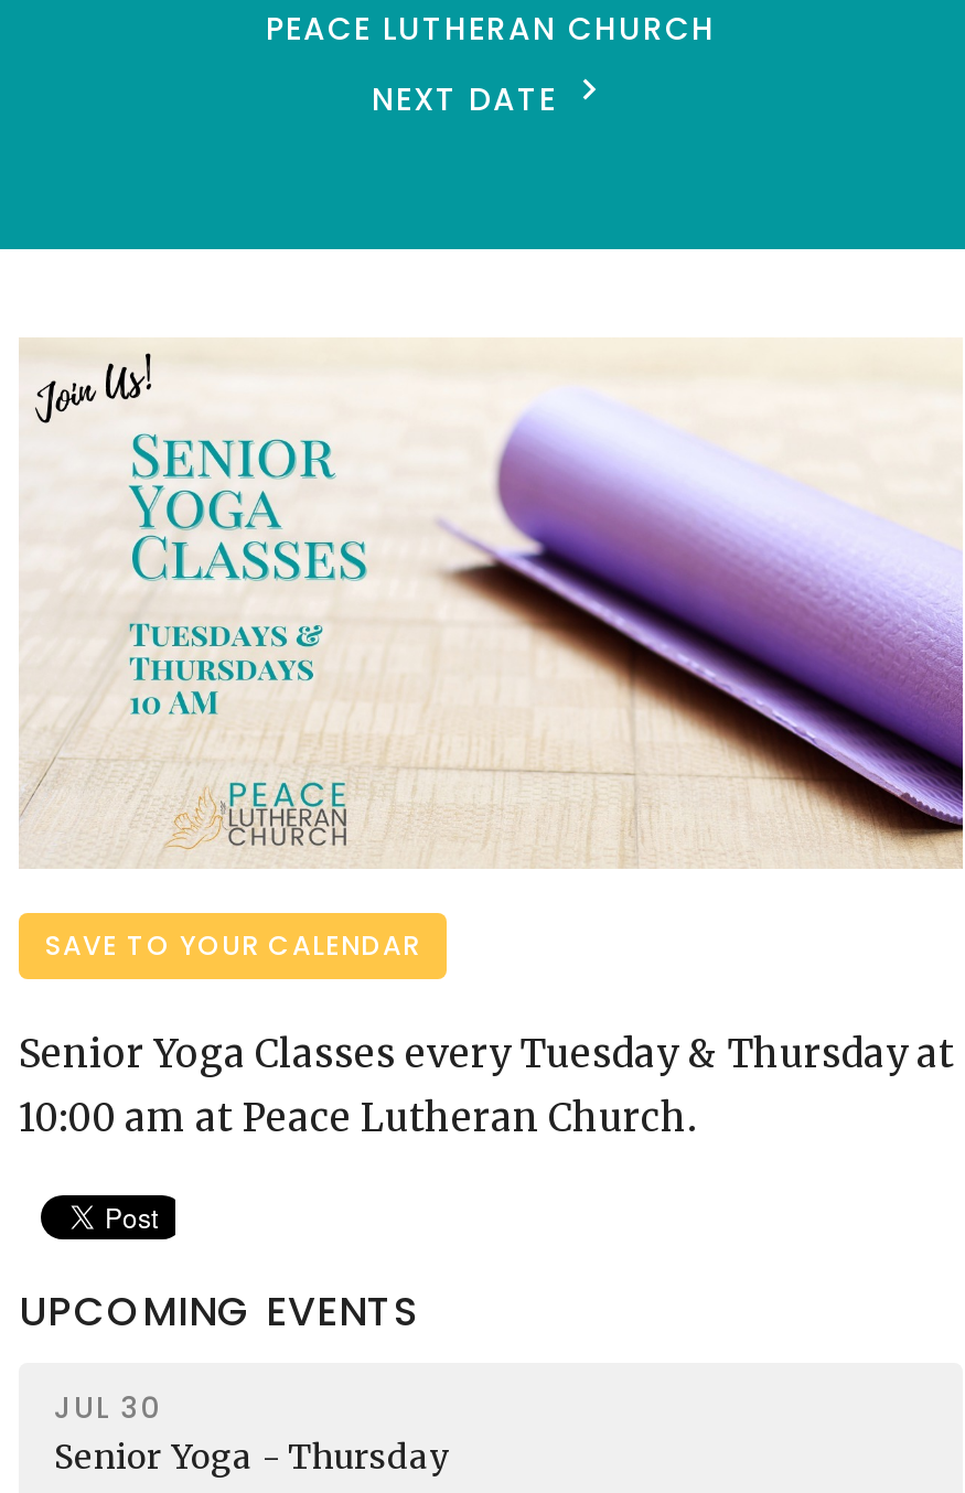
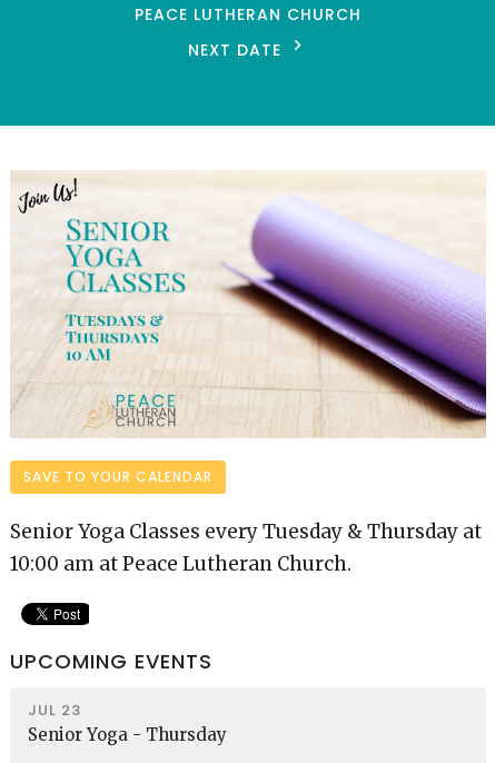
- JUL 30
+ JUL 23
